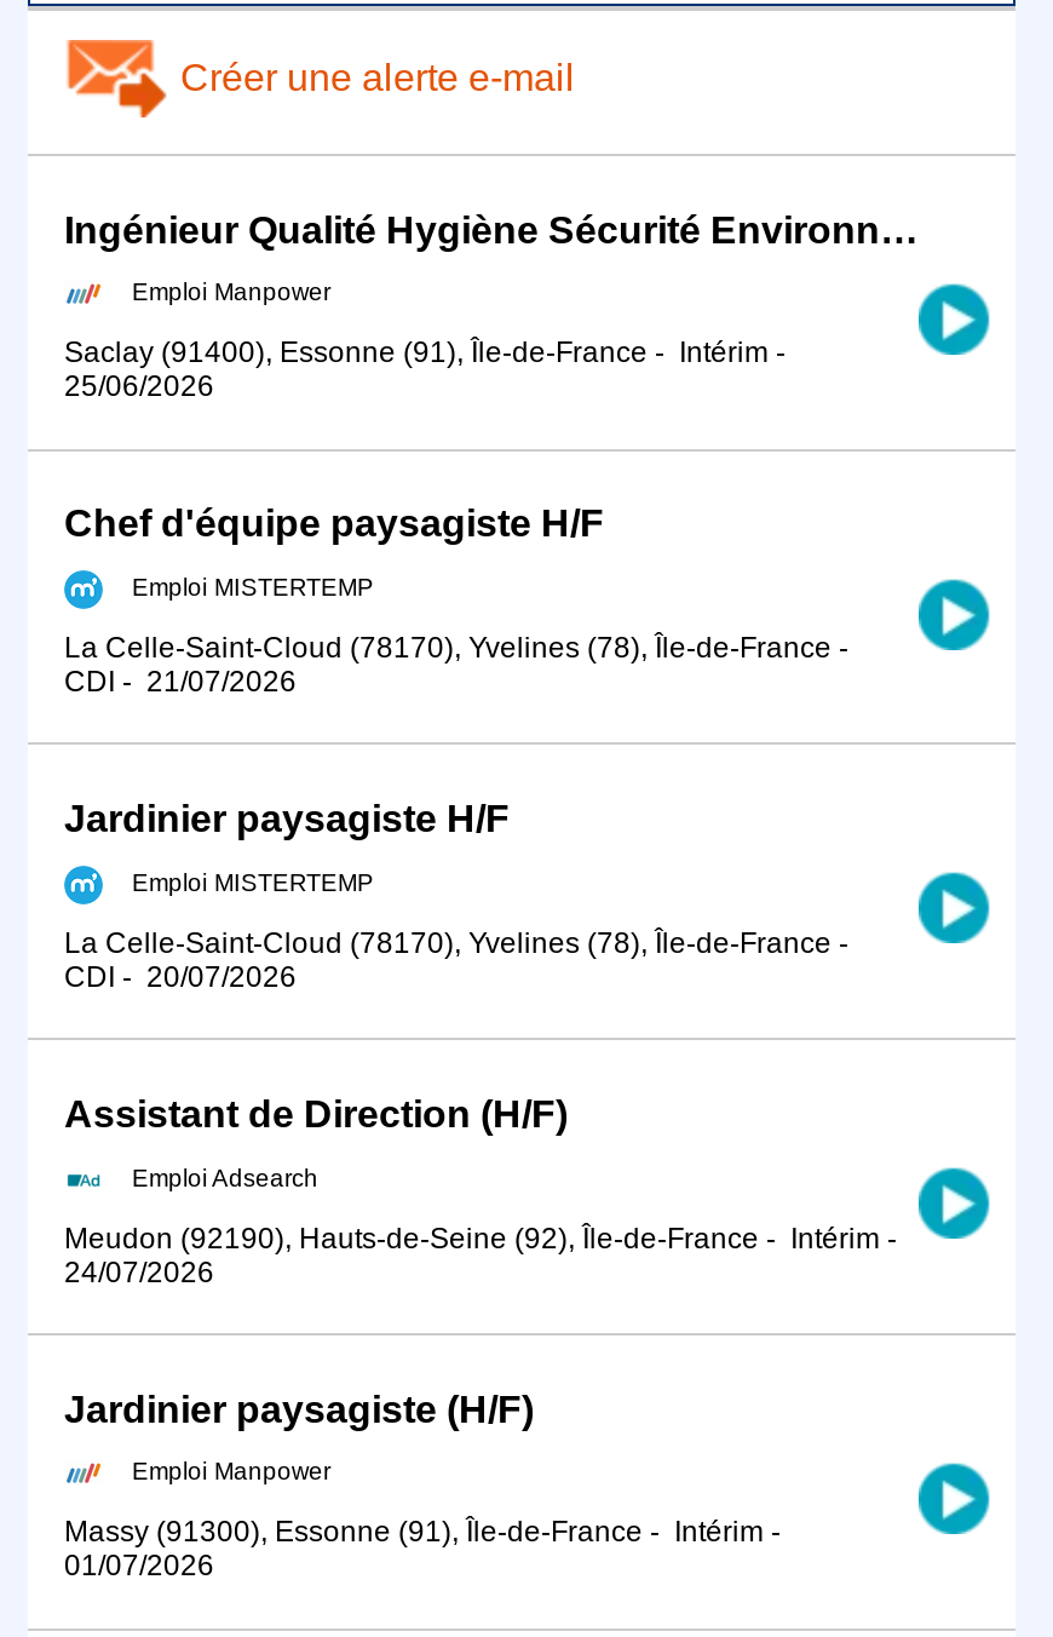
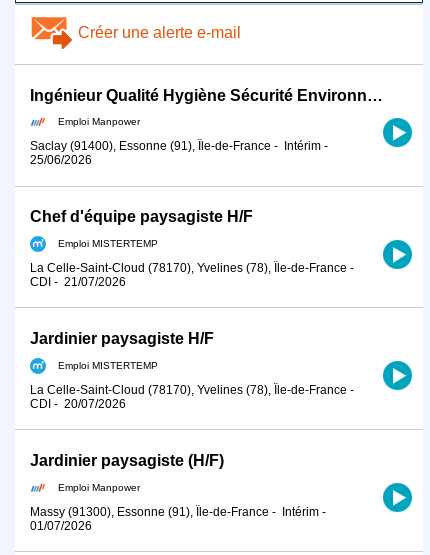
- Assistant de Direction (H/F)
- Emploi Adsearch
- Meudon (92190), Hauts-de-Seine (92), Île-de-France - Intérim -
- 24/07/2026
